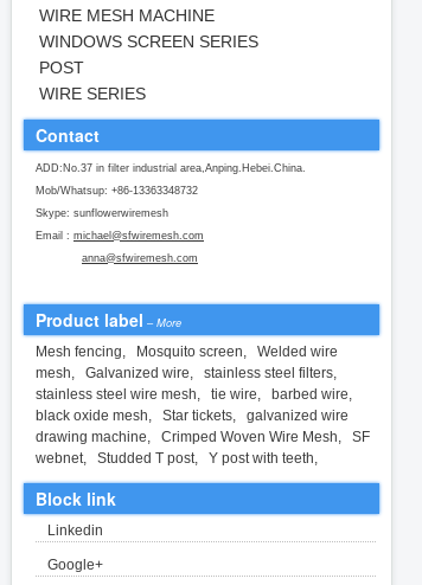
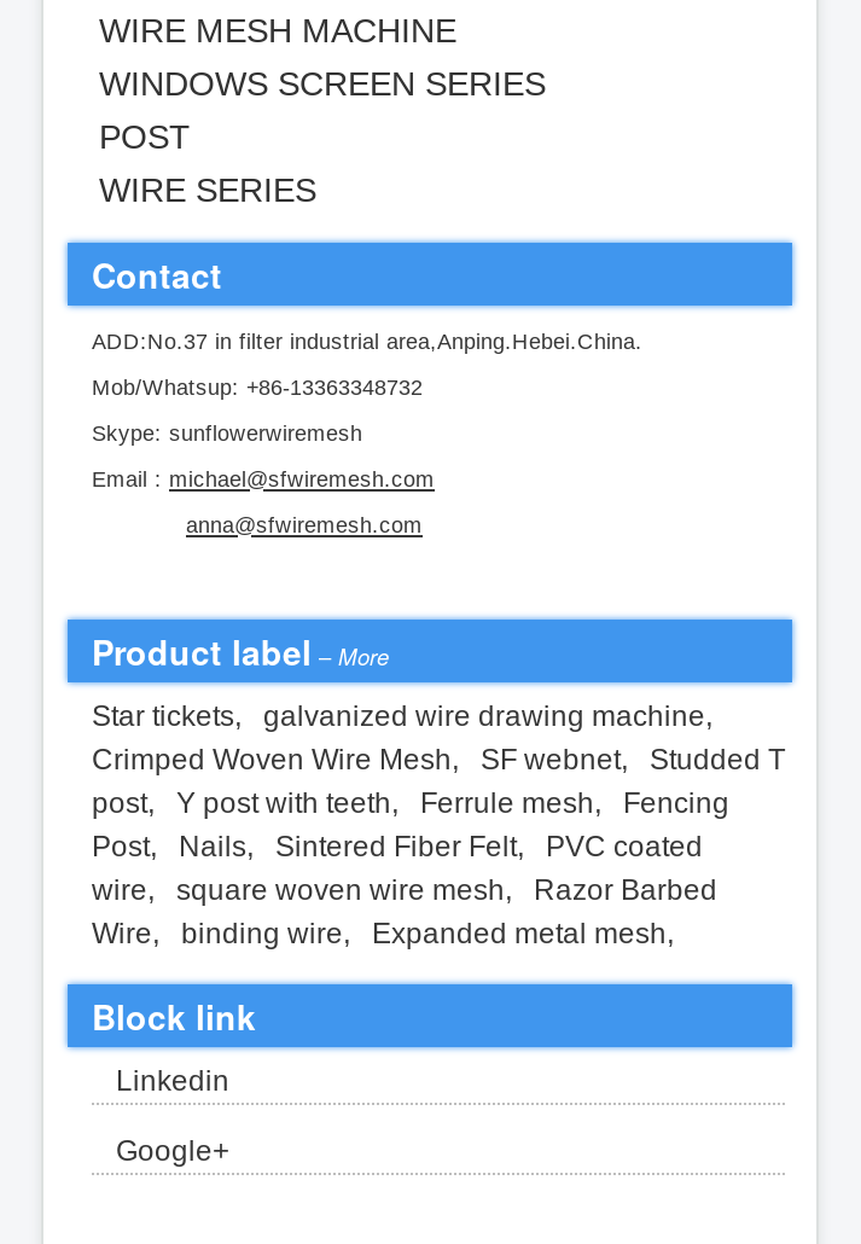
- Mesh fencing, Mosquito screen, Welded wire
- mesh, Galvanized wire, stainless steel filters,
- stainless steel wire mesh, tie wire, barbed wire,
- black oxide mesh, Star tickets, galvanized wire
- drawing machine, Crimped Woven Wire Mesh, SF
- webnet, Studded T post, Y post with teeth,
+ Star tickets, galvanized wire drawing machine,
+ Crimped Woven Wire Mesh, SF webnet, Studded T
+ post, Y post with teeth, Ferrule mesh, Fencing
+ Post, Nails, Sintered Fiber Felt, PVC coated
+ wire, square woven wire mesh, Razor Barbed
+ Wire, binding wire, Expanded metal mesh,
